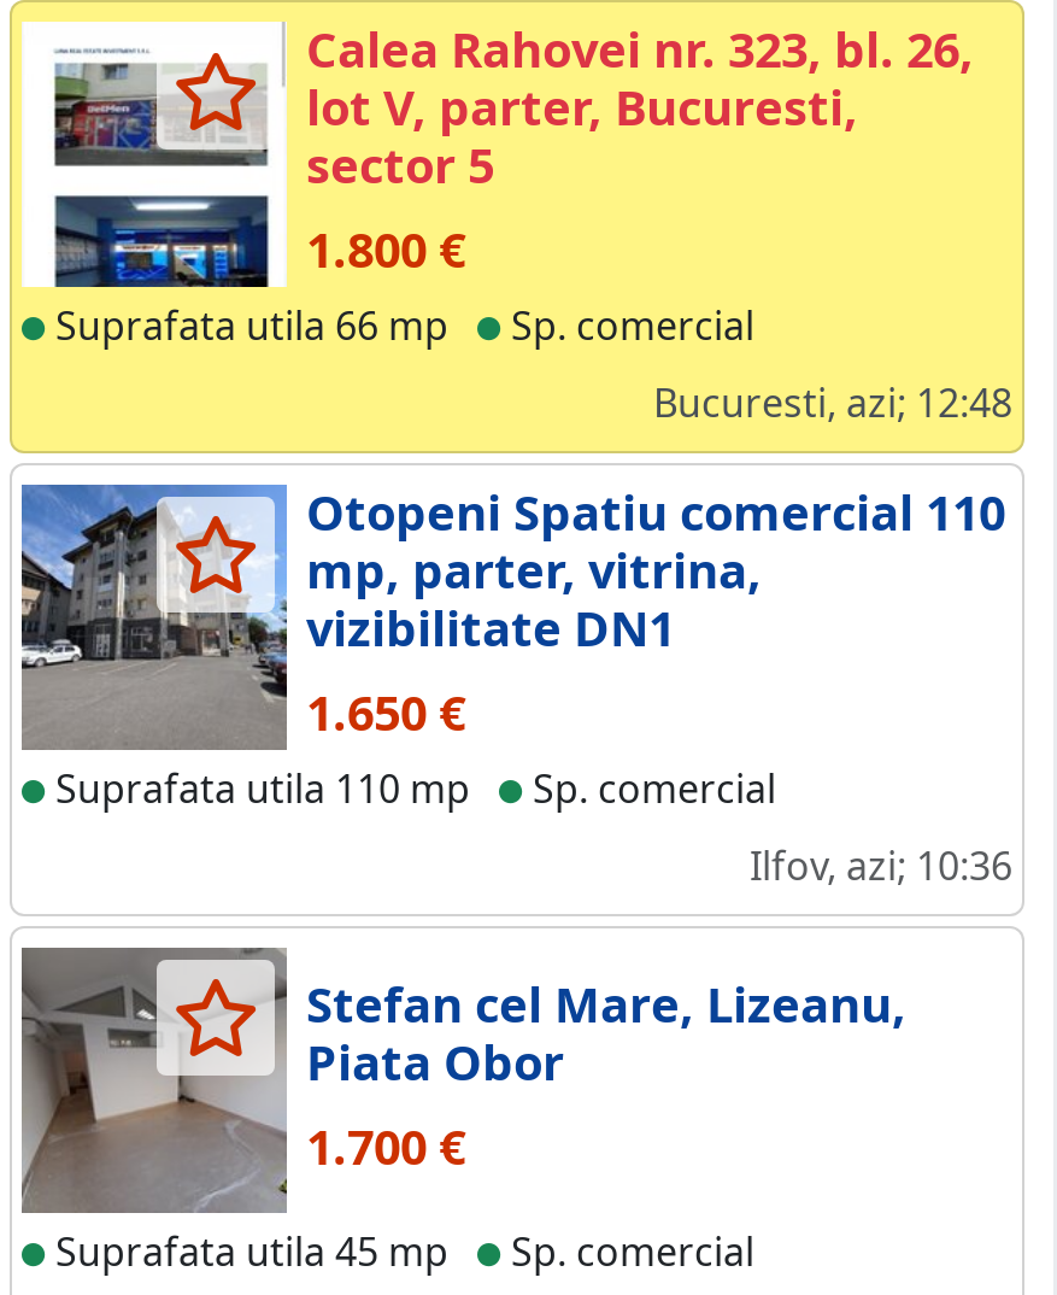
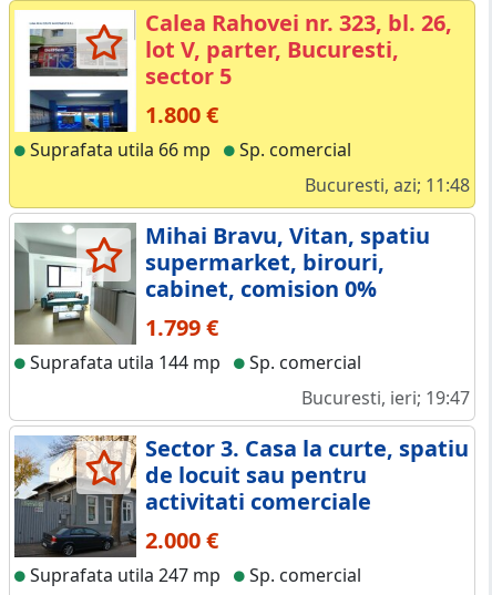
- Bucuresti, azi; 12:48
+ Bucuresti, azi; 11:48

- [image]
- Otopeni Spatiu comercial 110
- mp, parter, vitrina,
- vizibilitate DN1
- 1.650 €
- Suprafata utila 110 mp
+ [image]
+ Mihai Bravu, Vitan, spatiu
+ supermarket, birouri,
+ cabinet, comision 0%
+ 1.799 €
+ Suprafata utila 144 mp

- [image]
- Ilfov, azi; 10:36
- Stefan cel Mare, Lizeanu,
- Piata Obor
- 1.700 €
- Suprafata utila 45 mp
+ [image]
+ Bucuresti, ieri; 19:47
+ Sector 3. Casa la curte, spatiu
+ de locuit sau pentru
+ activitati comerciale
+ 2.000 €
+ Suprafata utila 247 mp
